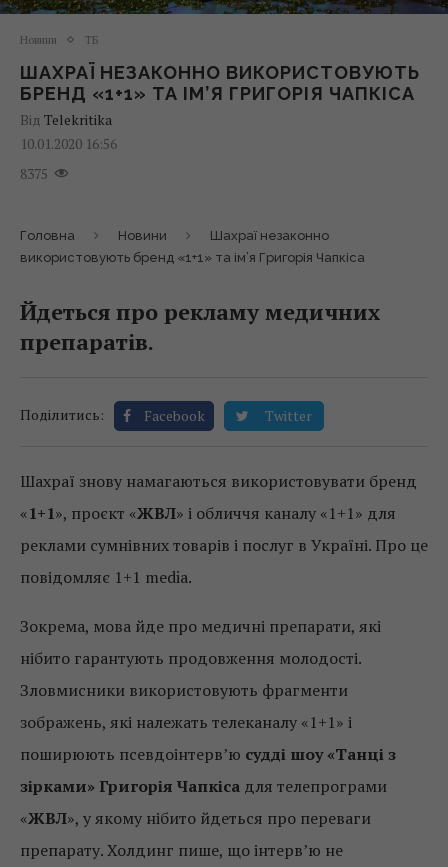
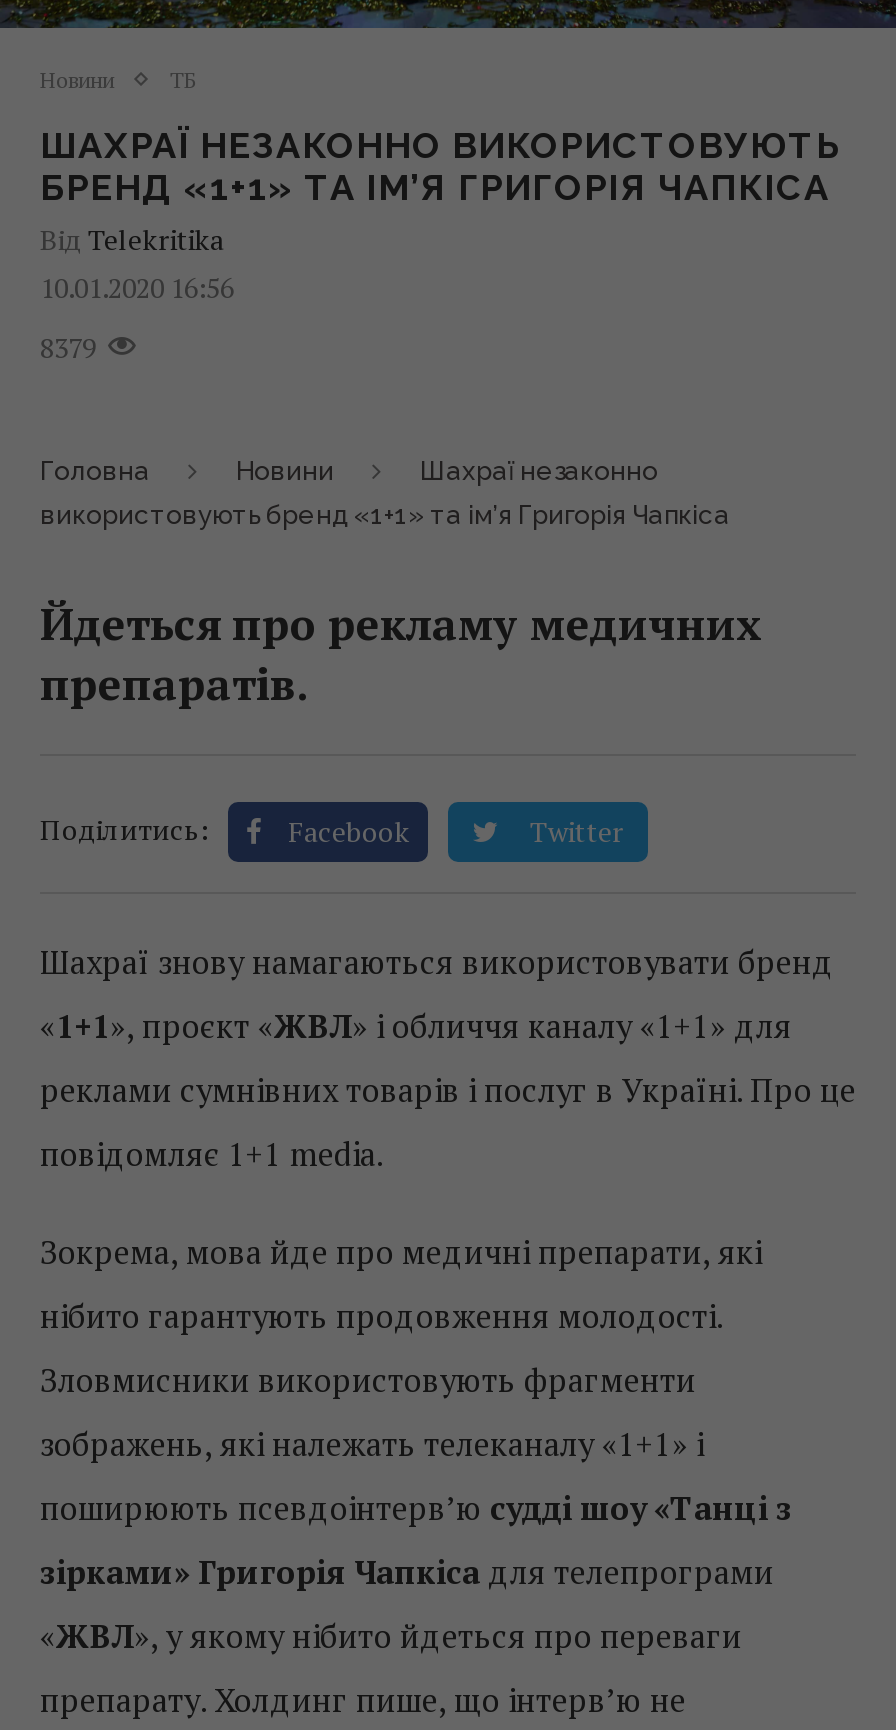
- 8375
+ 8379
